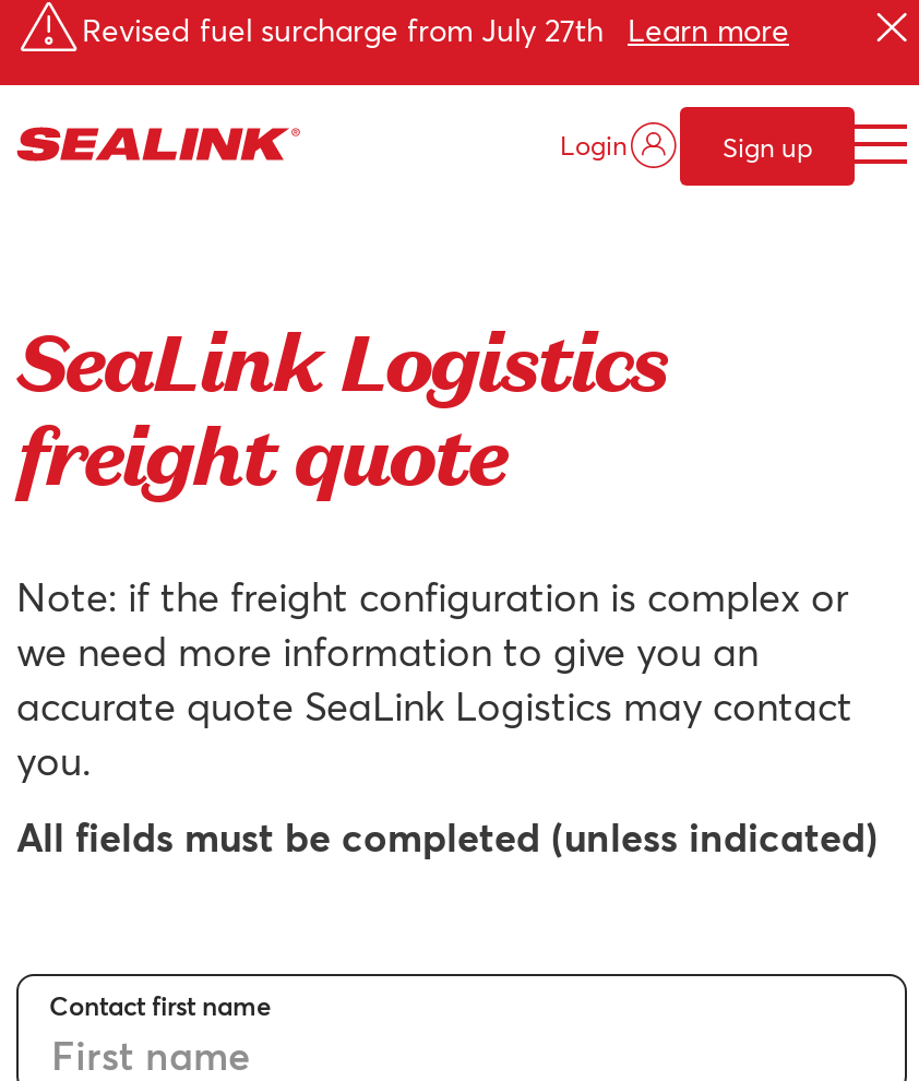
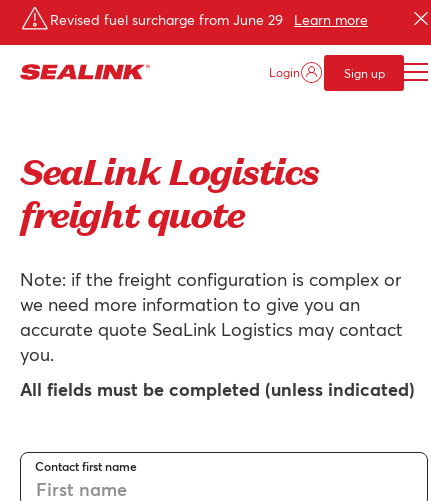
- Revised fuel surcharge from July 27th Learn more
+ Revised fuel surcharge from June 29 Learn more
